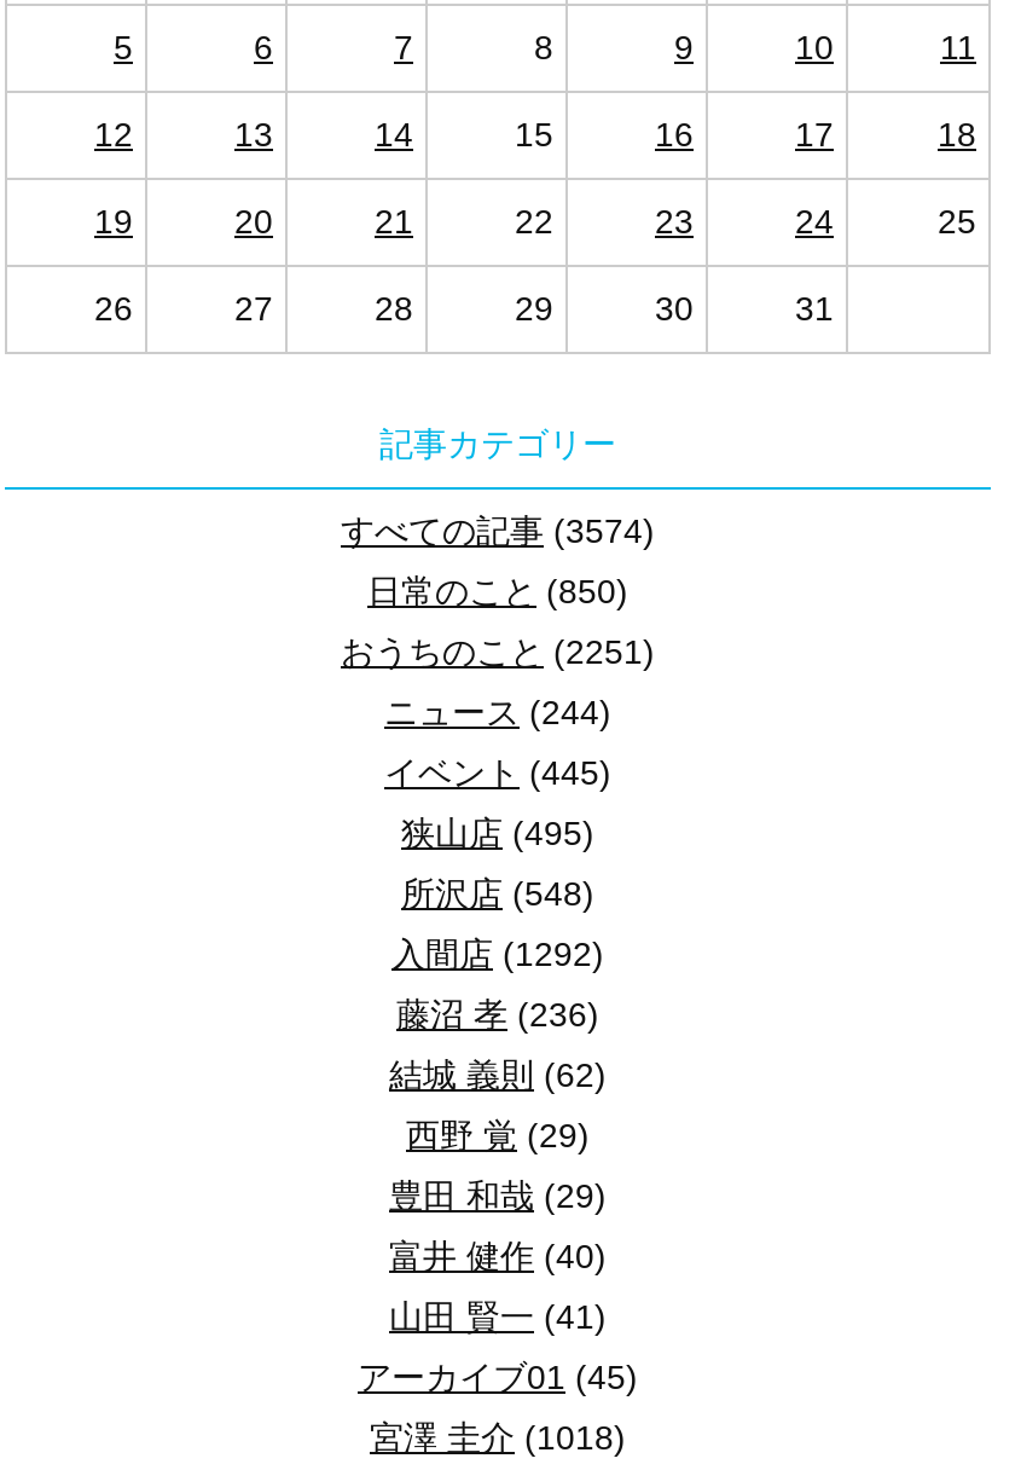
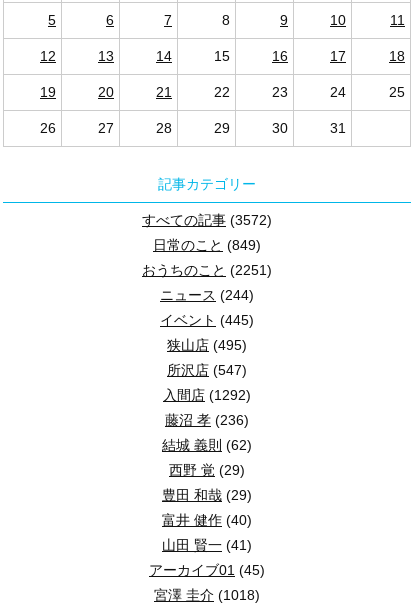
- すべての記事(3574)
+ すべての記事(3572)

- 日常のこと(850)
+ 日常のこと(849)

- 所沢店(548)
+ 所沢店(547)
